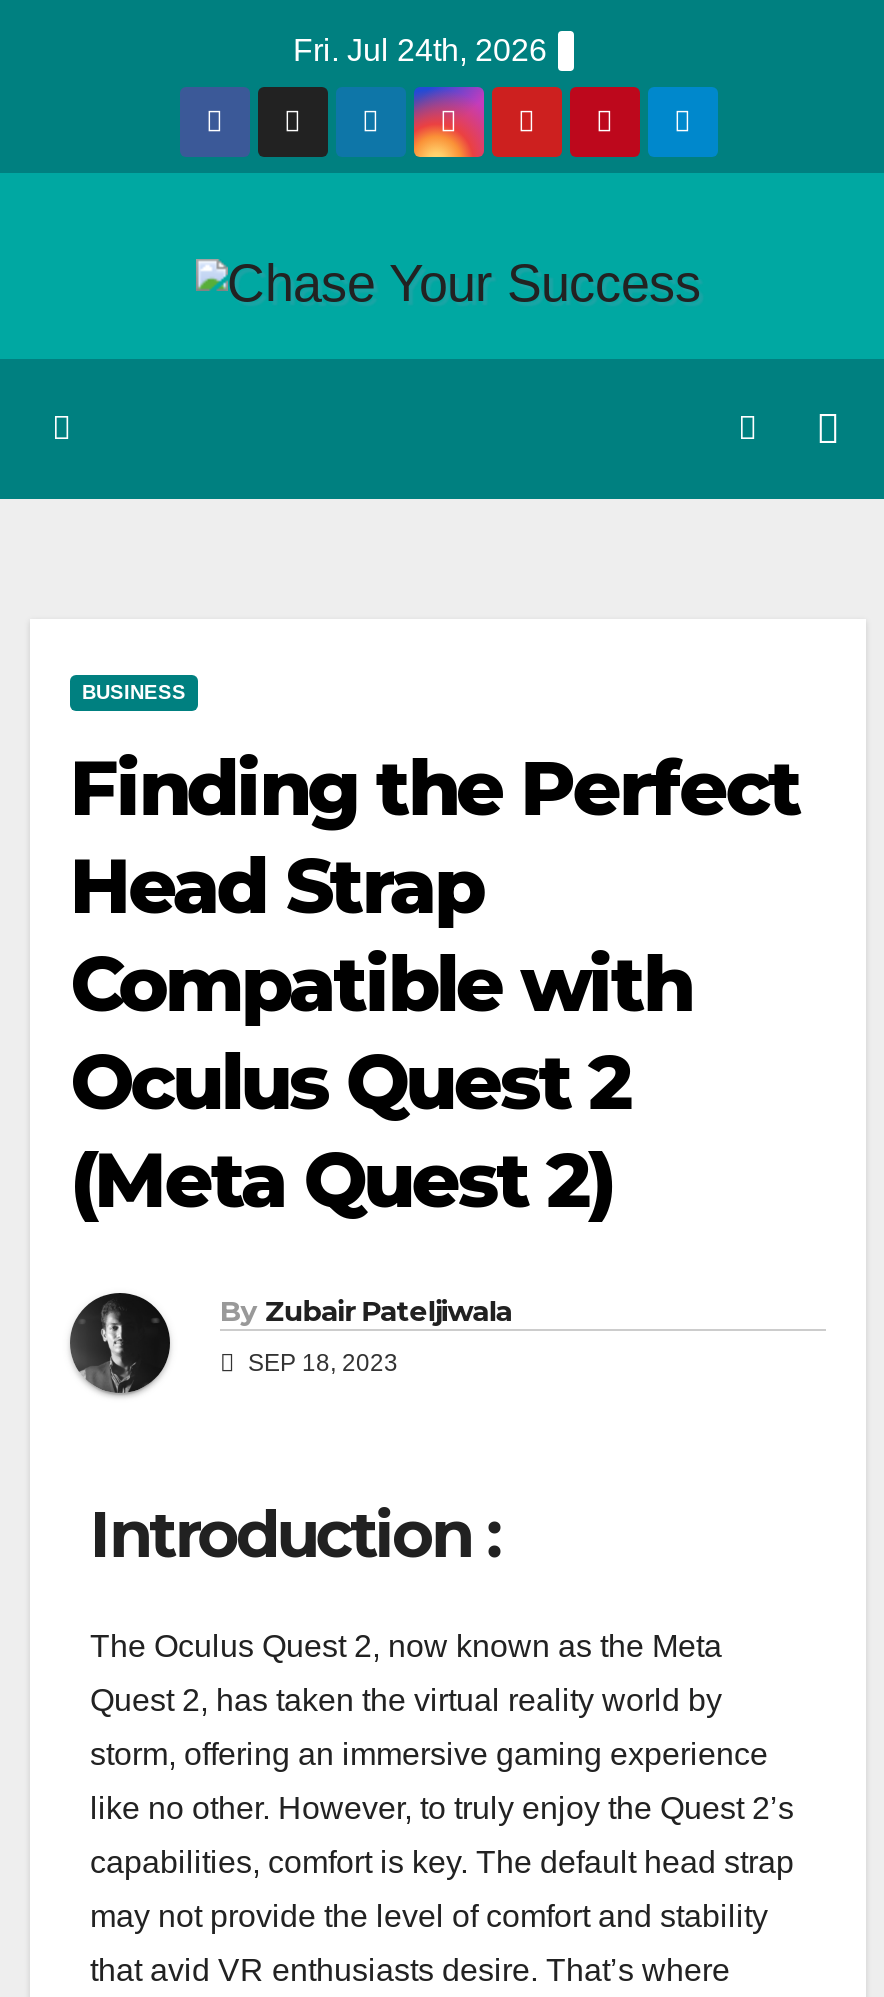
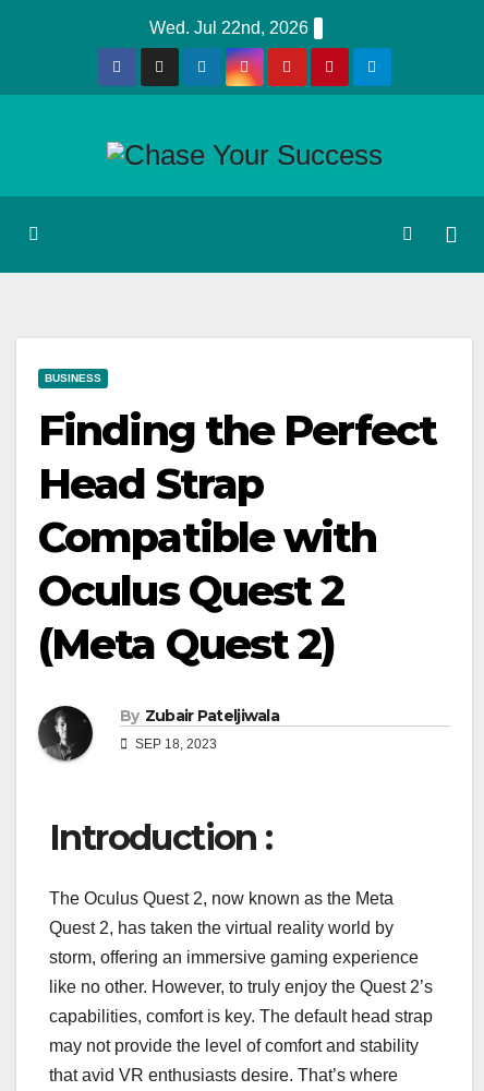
- Fri. Jul 24th, 2026
+ Wed. Jul 22nd, 2026
